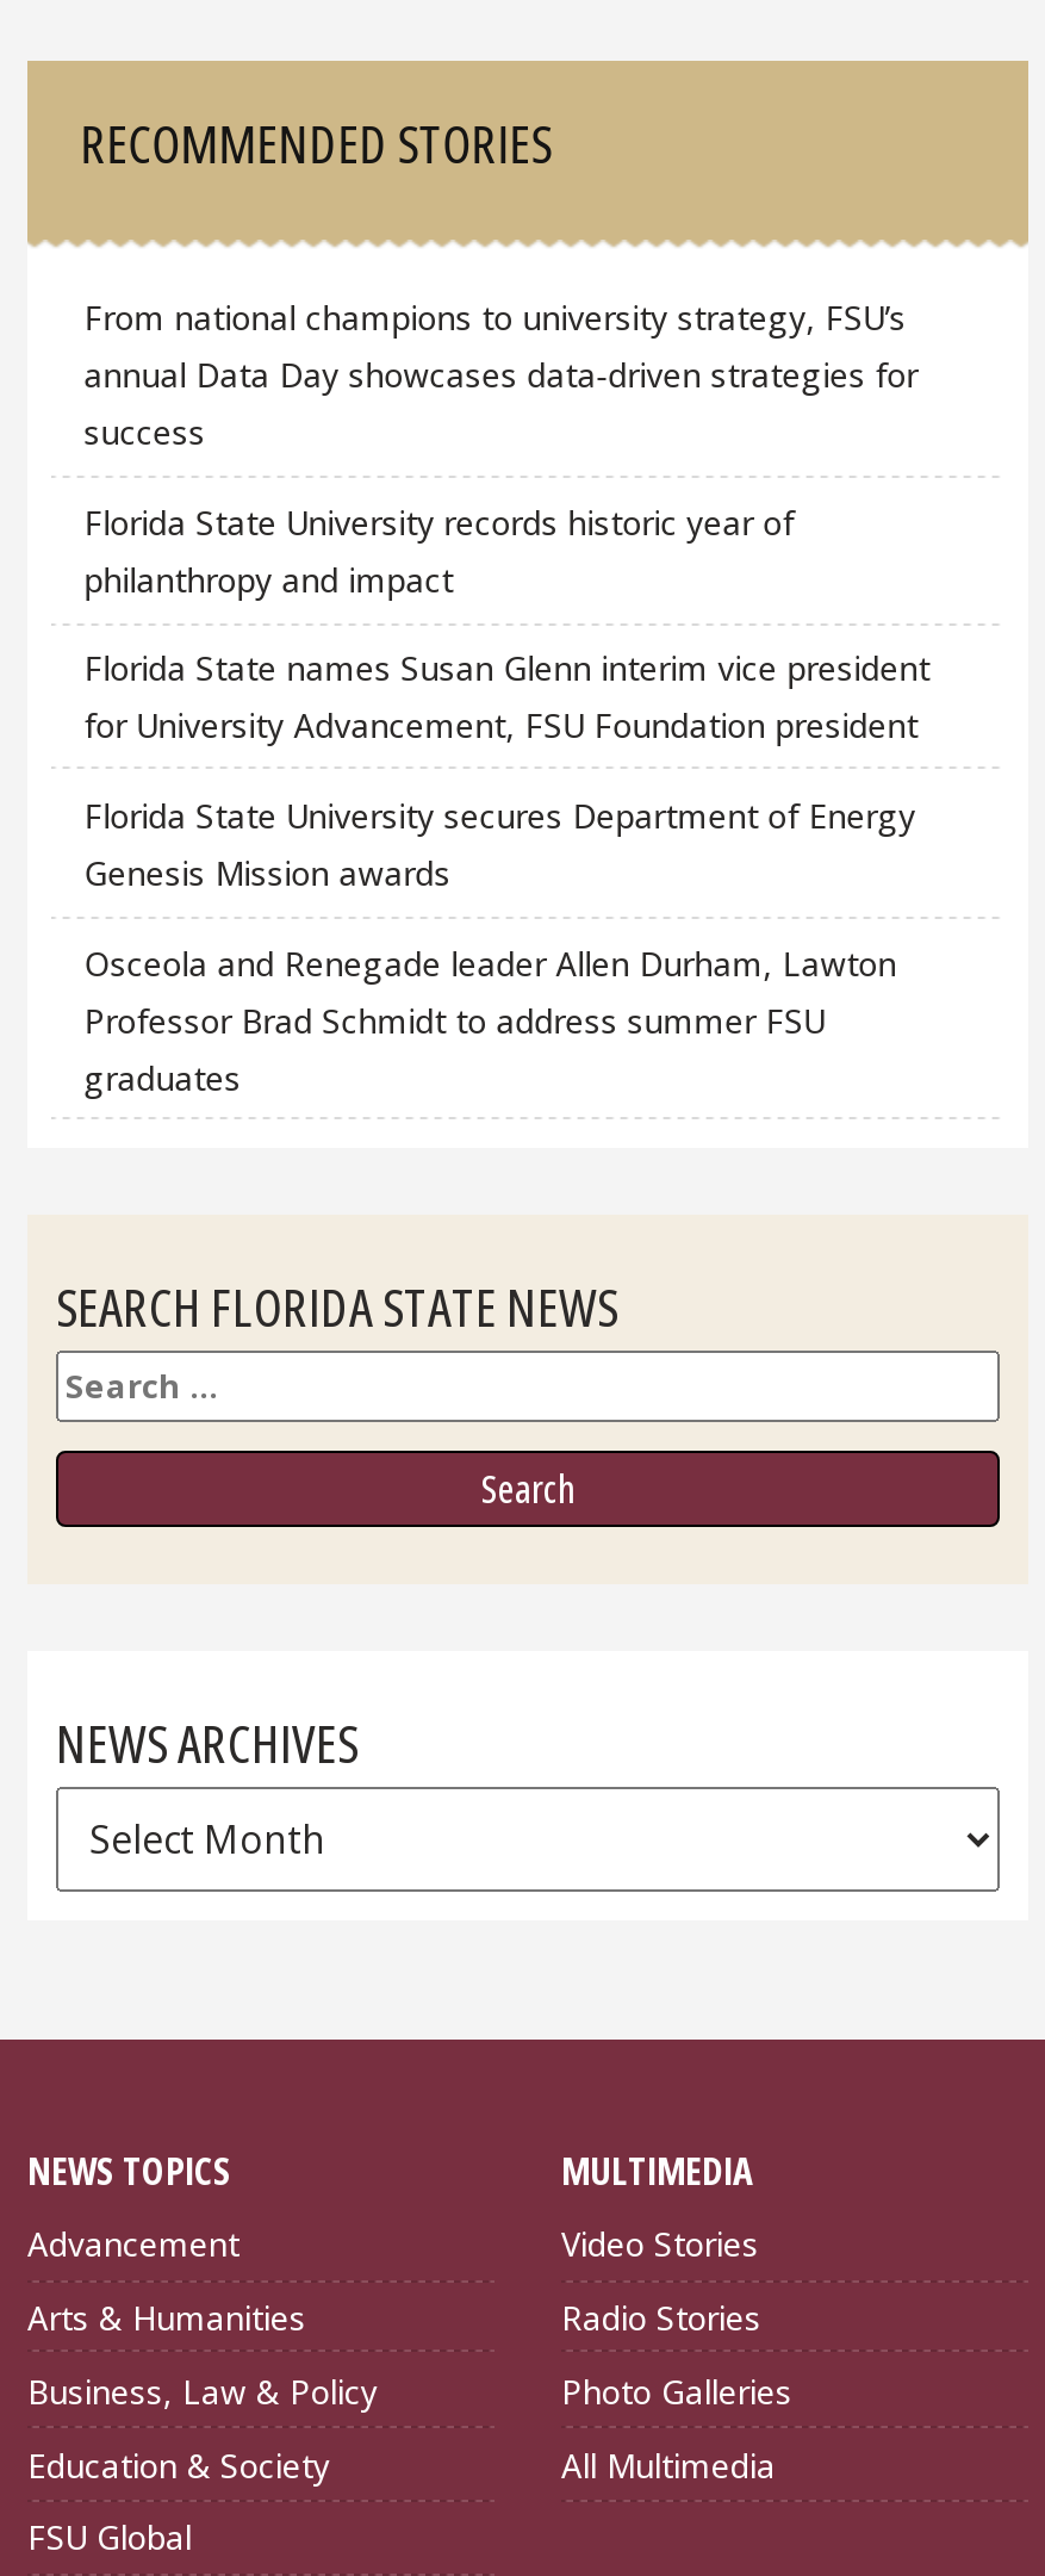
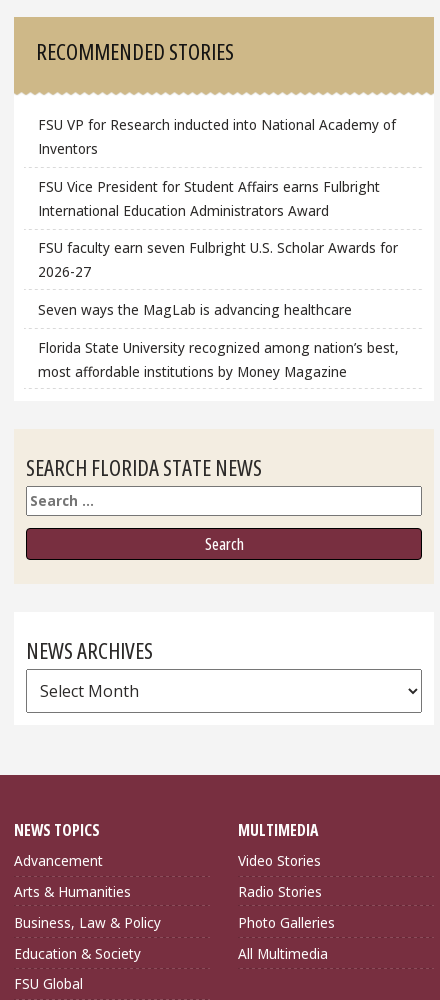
- From national champions to university strategy, FSU’s
- annual Data Day showcases data-driven strategies for
- success
+ FSU VP for Research inducted into National Academy of
+ Inventors

- Florida State University records historic year of
- philanthropy and impact
+ FSU Vice President for Student Affairs earns Fulbright
+ International Education Administrators Award

- Florida State names Susan Glenn interim vice president
- for University Advancement, FSU Foundation president
+ FSU faculty earn seven Fulbright U.S. Scholar Awards for
+ 2026-27

- Florida State University secures Department of Energy
- Genesis Mission awards
+ Seven ways the MagLab is advancing healthcare

- Osceola and Renegade leader Allen Durham, Lawton
- Professor Brad Schmidt to address summer FSU
- graduates
+ Florida State University recognized among nation’s best,
+ most affordable institutions by Money Magazine
